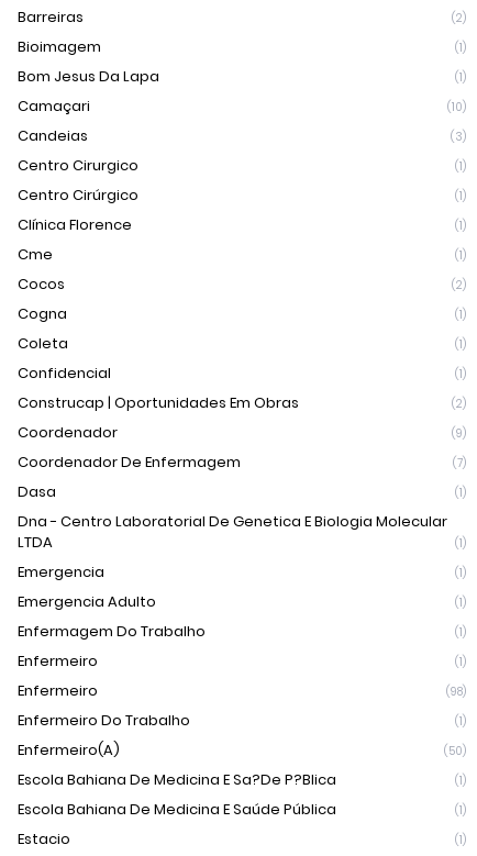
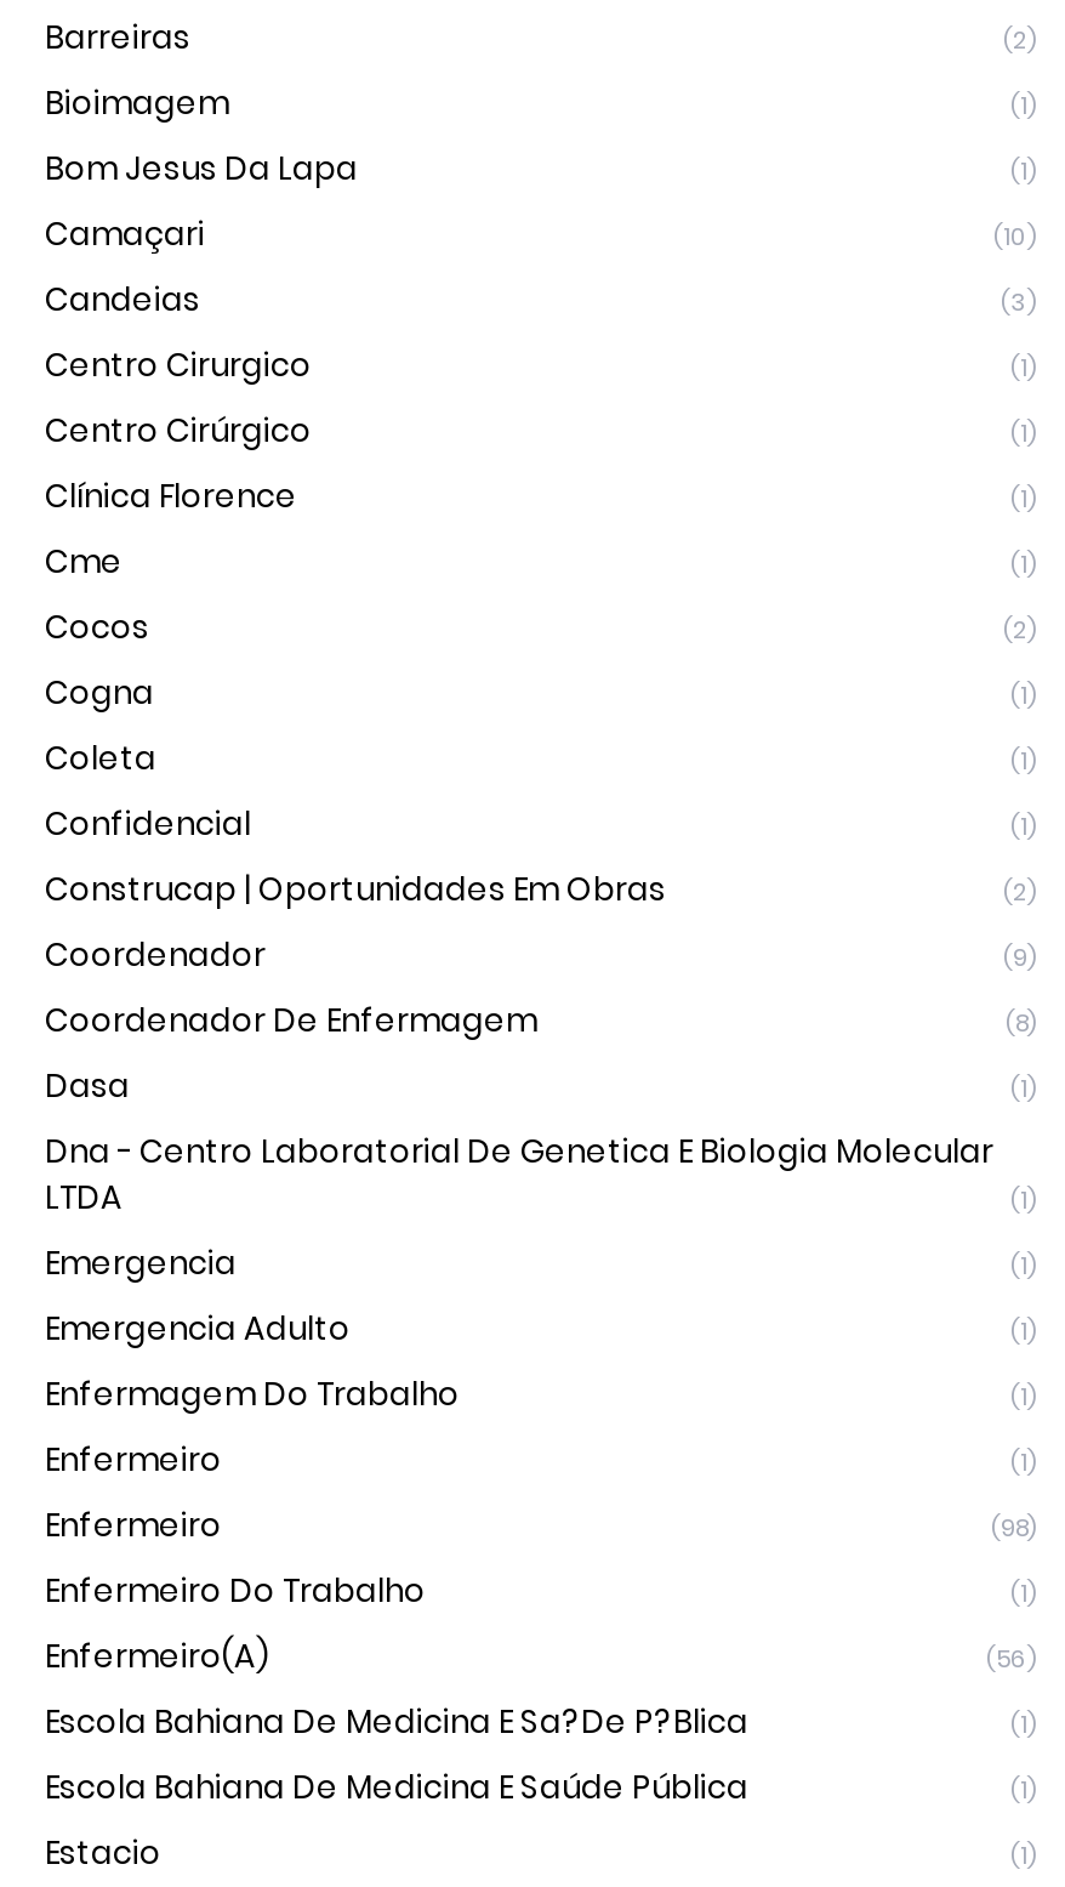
- (7)
+ (8)

- (50)
+ (56)
